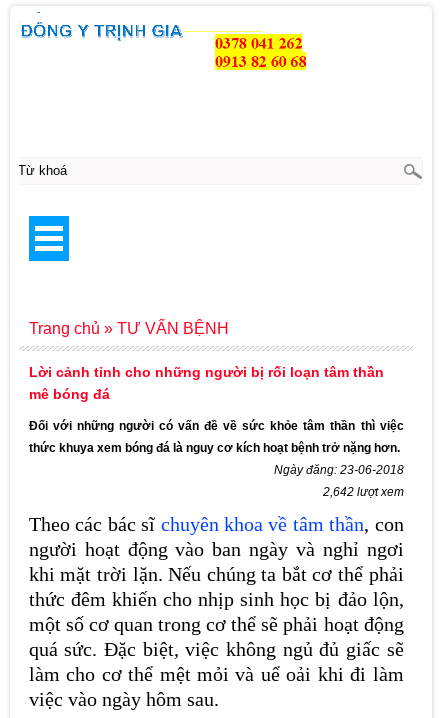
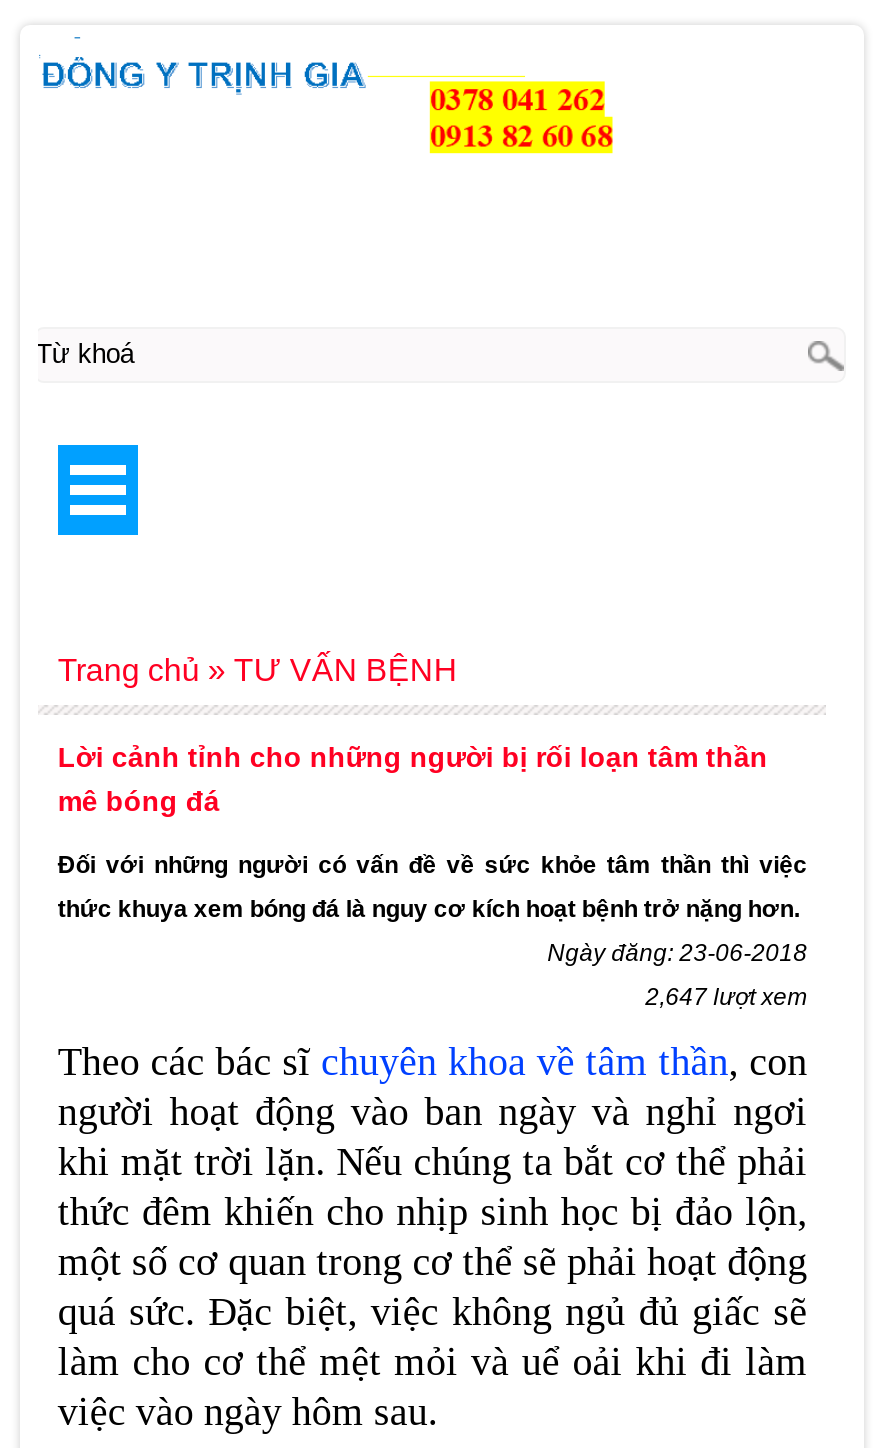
- 2,642 lượt xem
+ 2,647 lượt xem
